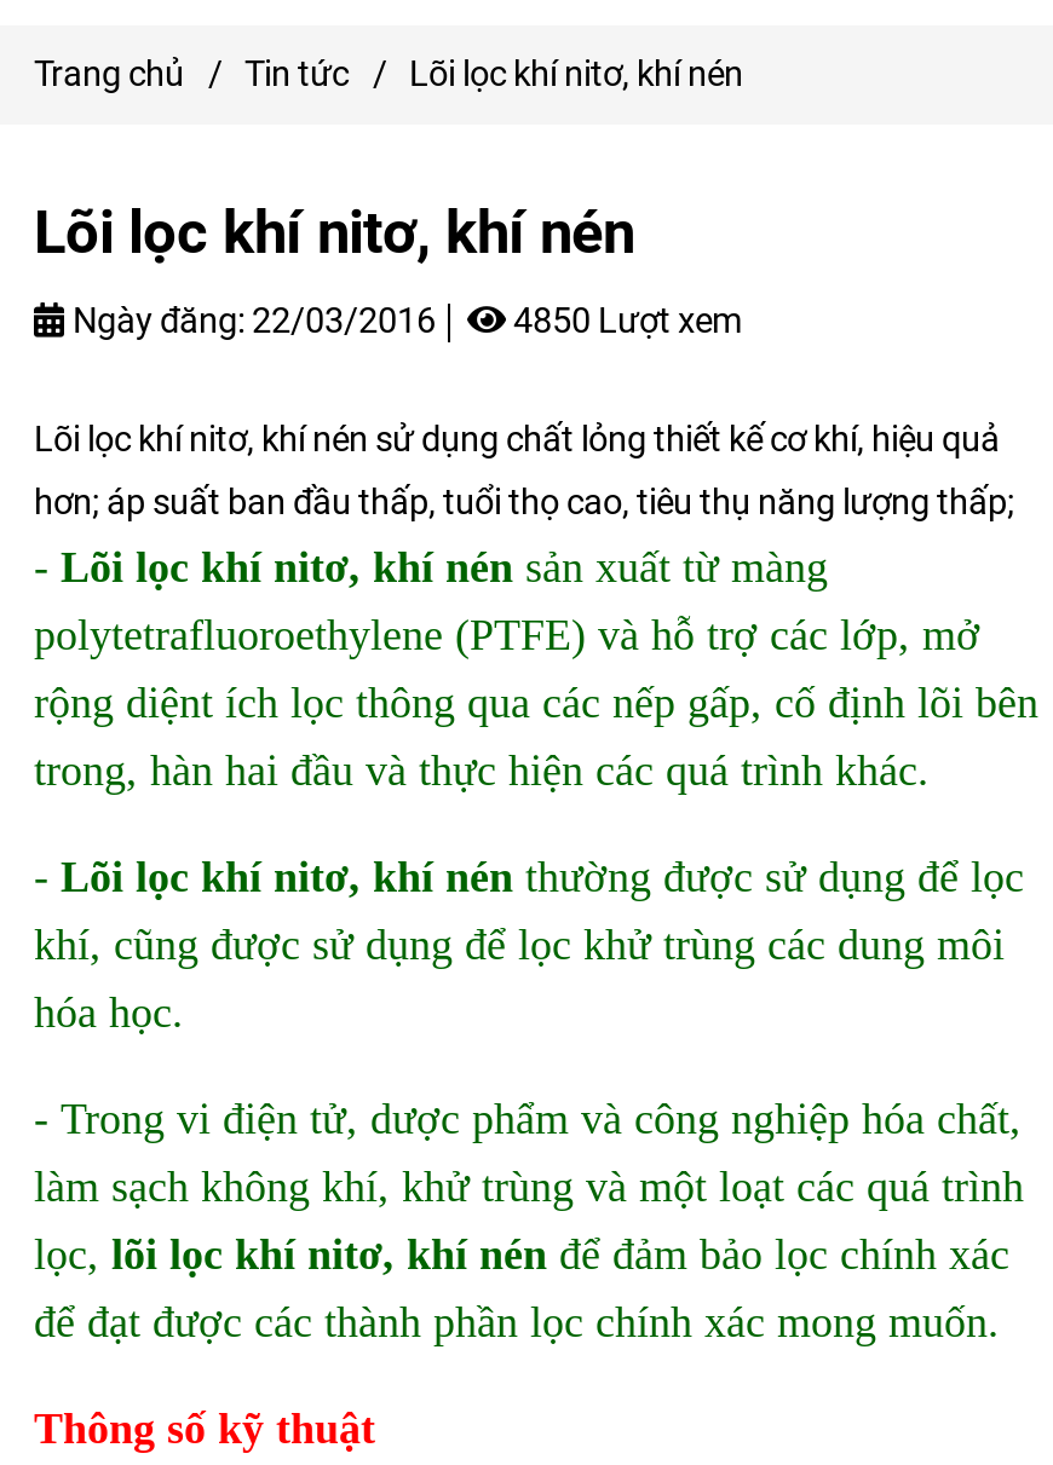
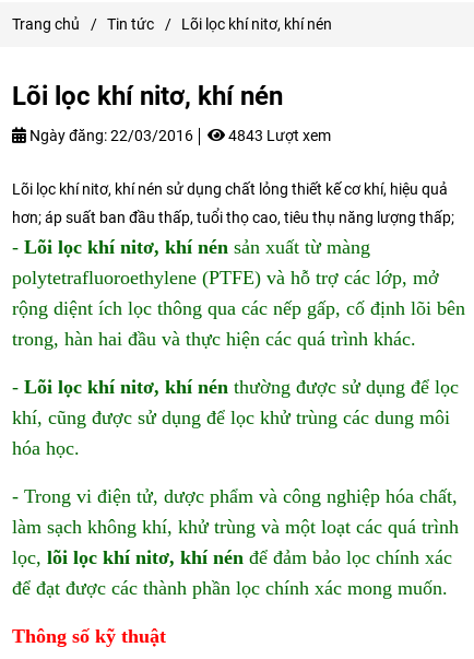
- Ngày đăng: 22/03/2016 4850 Lượt xem
+ Ngày đăng: 22/03/2016 4843 Lượt xem
